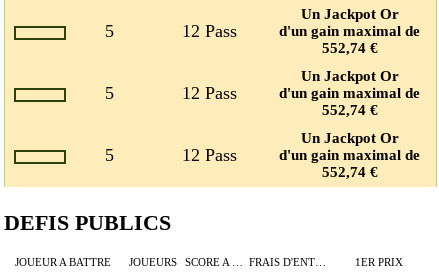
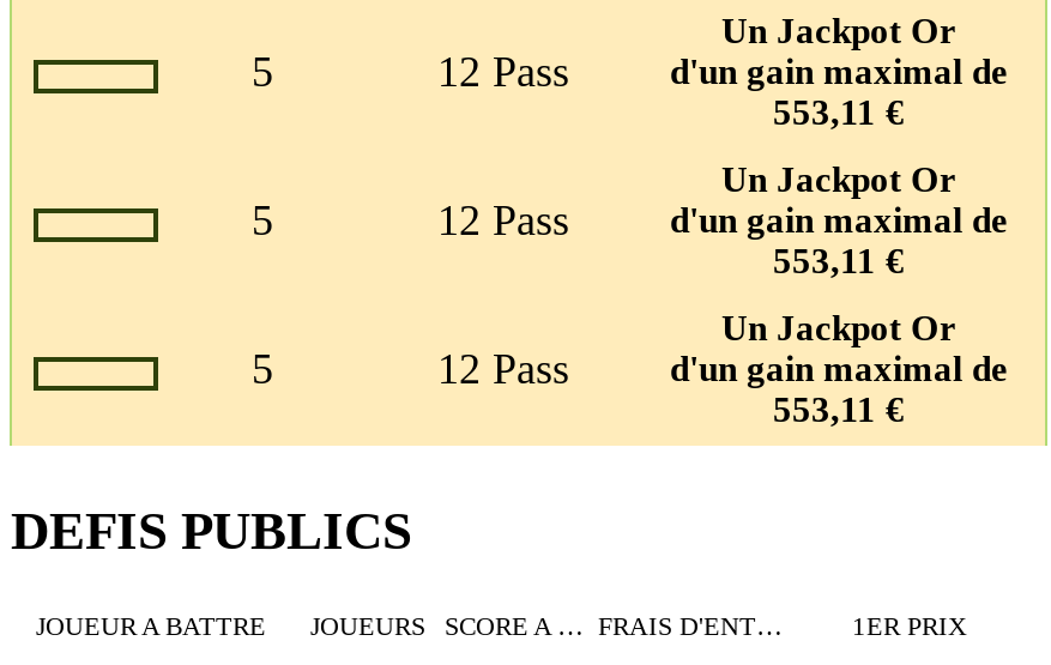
- 552,74 €
+ 553,11 €

- 552,74 €
+ 553,11 €

- 552,74 €
+ 553,11 €
